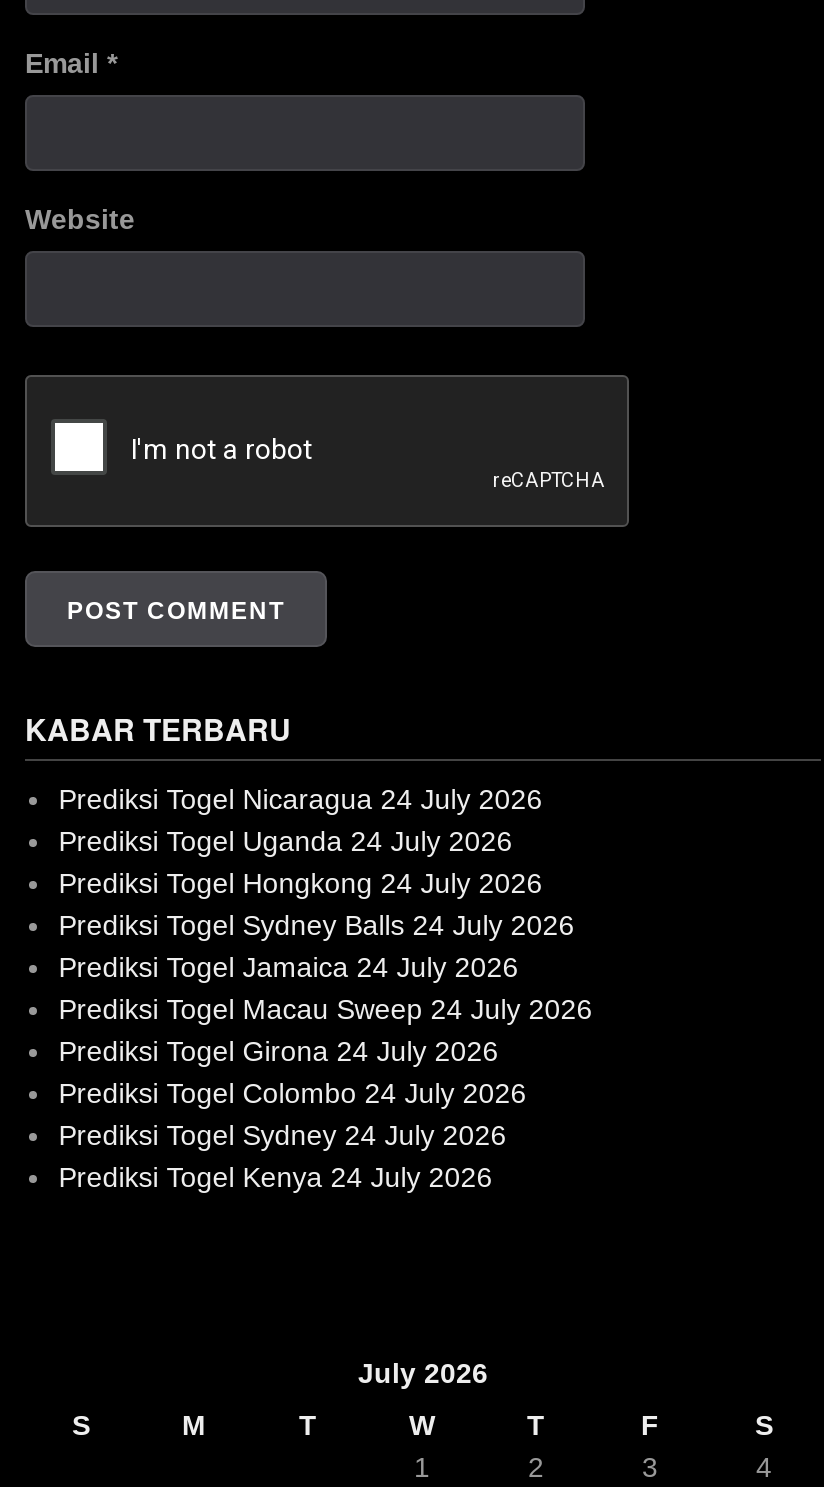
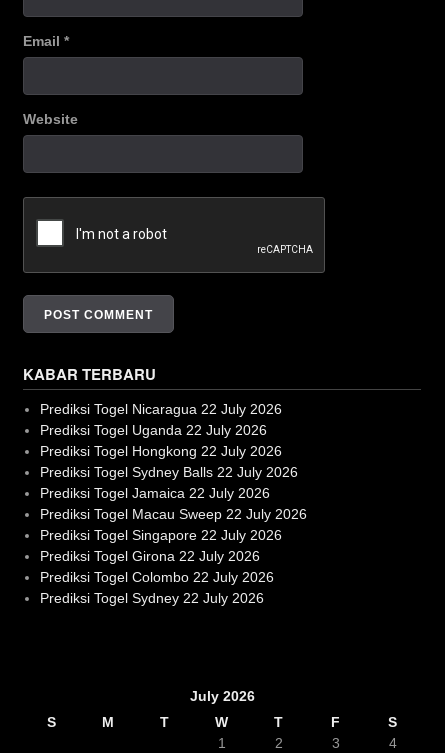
- Prediksi Togel Nicaragua 24 July 2026
+ Prediksi Togel Nicaragua 22 July 2026

- Prediksi Togel Uganda 24 July 2026
+ Prediksi Togel Uganda 22 July 2026

- Prediksi Togel Hongkong 24 July 2026
+ Prediksi Togel Hongkong 22 July 2026

- Prediksi Togel Sydney Balls 24 July 2026
+ Prediksi Togel Sydney Balls 22 July 2026

- Prediksi Togel Jamaica 24 July 2026
+ Prediksi Togel Jamaica 22 July 2026

- Prediksi Togel Macau Sweep 24 July 2026
+ Prediksi Togel Macau Sweep 22 July 2026

- Prediksi Togel Girona 24 July 2026
+ Prediksi Togel Singapore 22 July 2026

- Prediksi Togel Colombo 24 July 2026
+ Prediksi Togel Girona 22 July 2026

- Prediksi Togel Sydney 24 July 2026
+ Prediksi Togel Colombo 22 July 2026

- Prediksi Togel Kenya 24 July 2026
+ Prediksi Togel Sydney 22 July 2026
